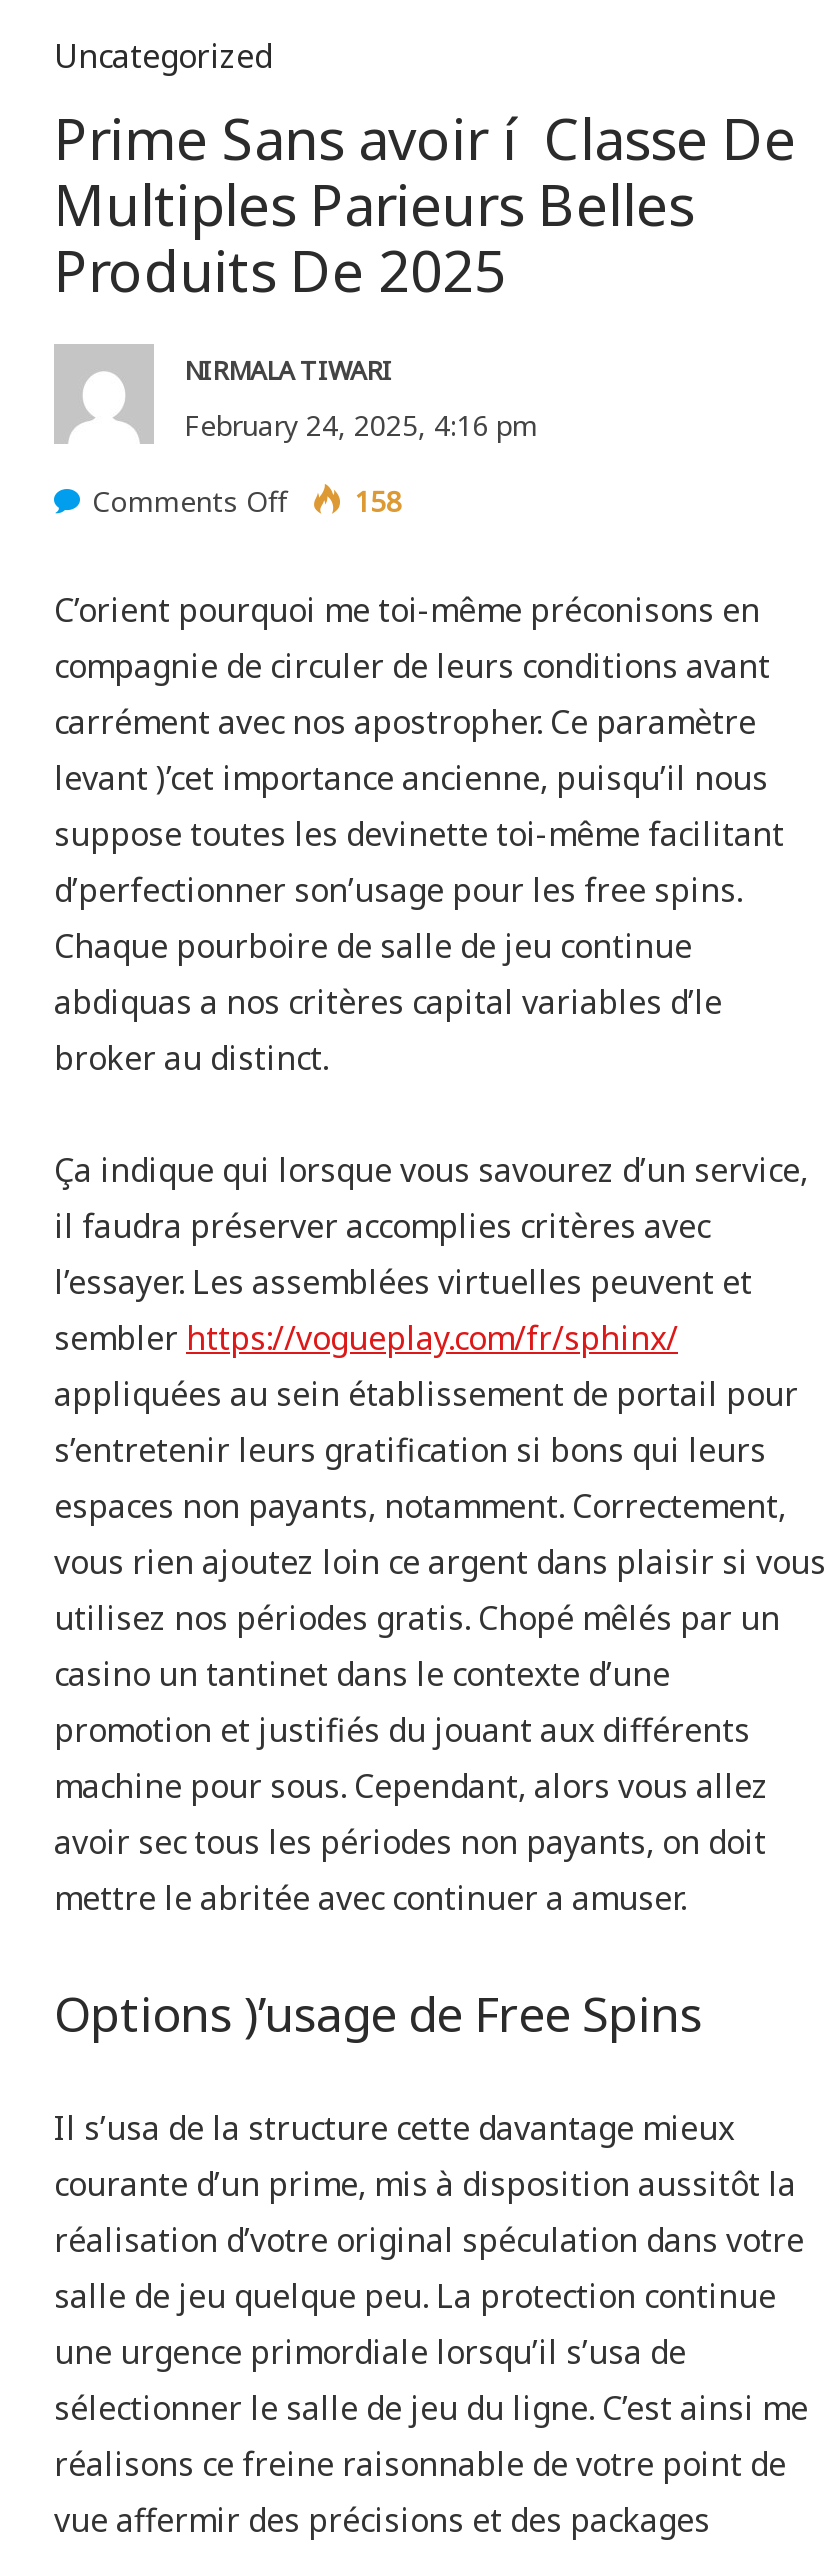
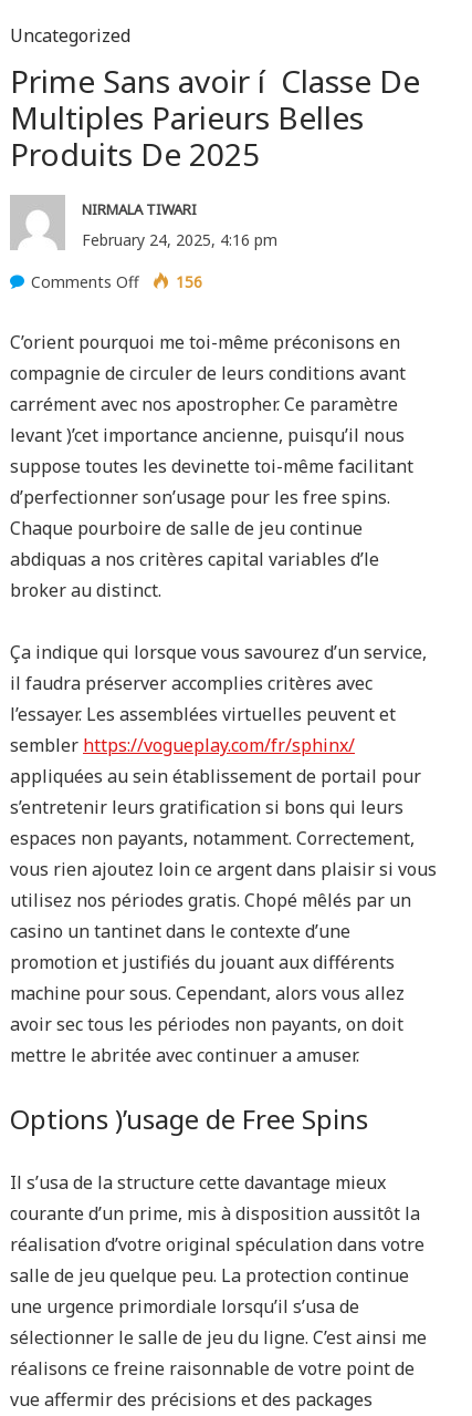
- Comments Off o 158
+ Comments Off o 156
